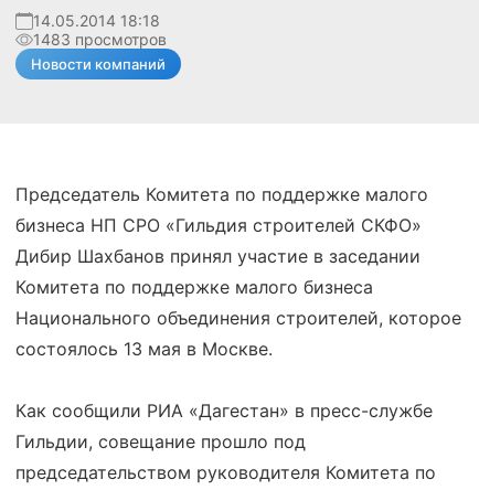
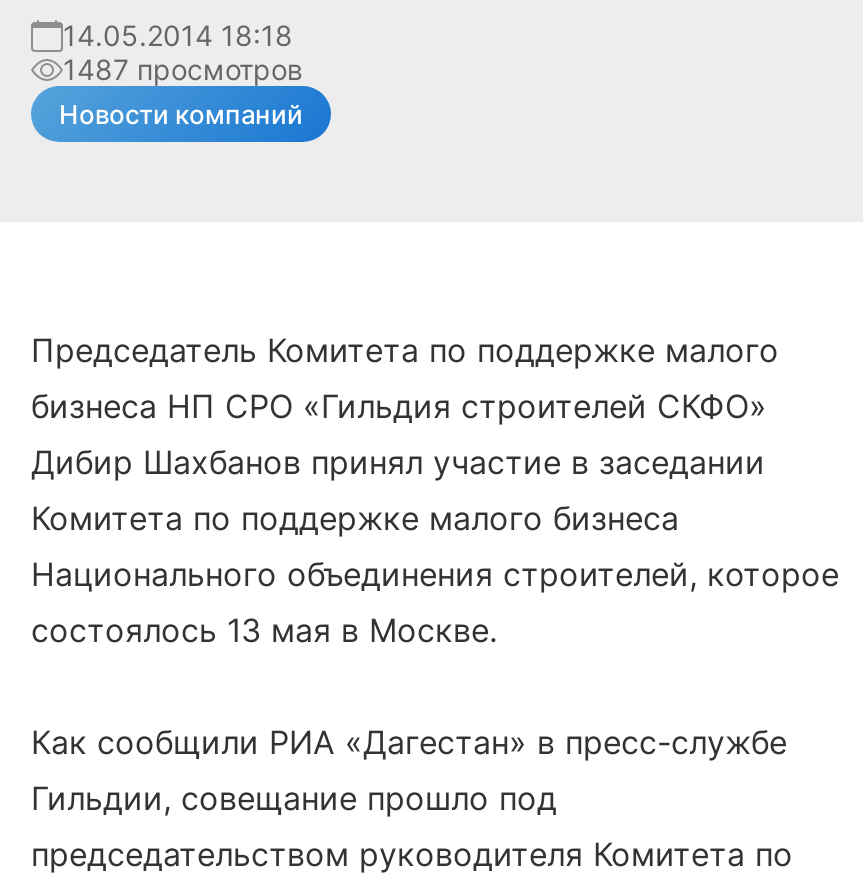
- 1483 просмотров
+ 1487 просмотров
